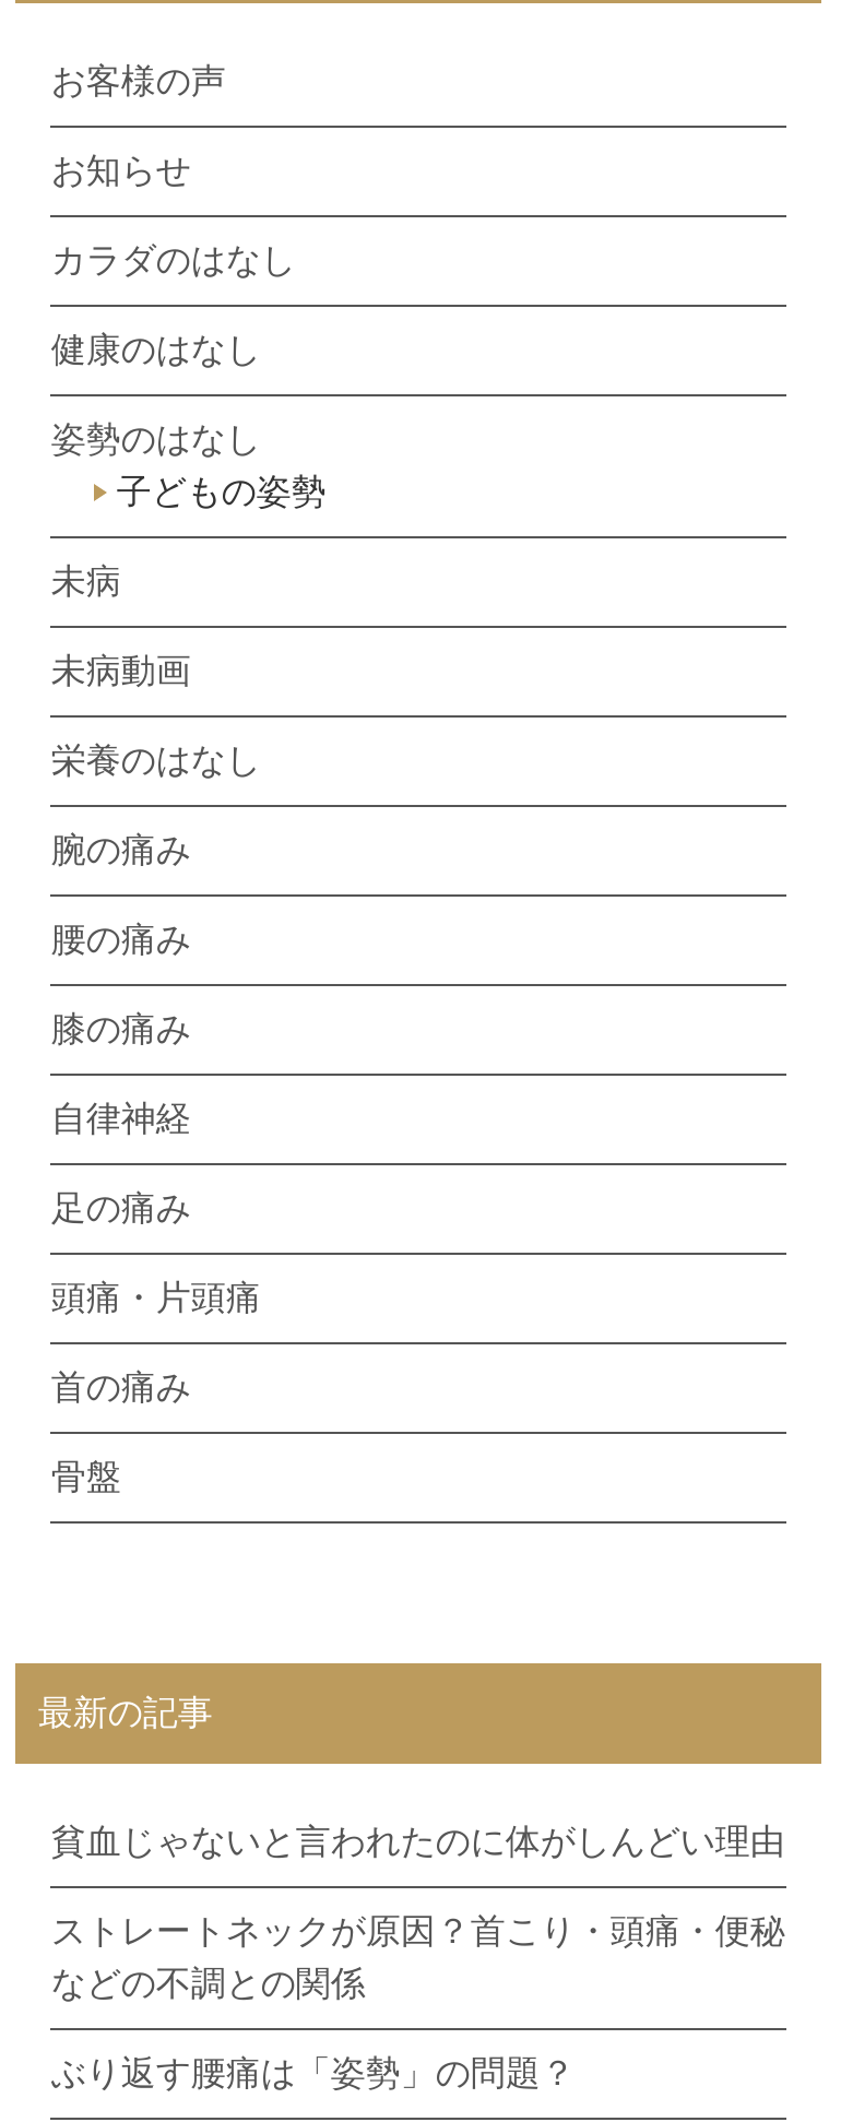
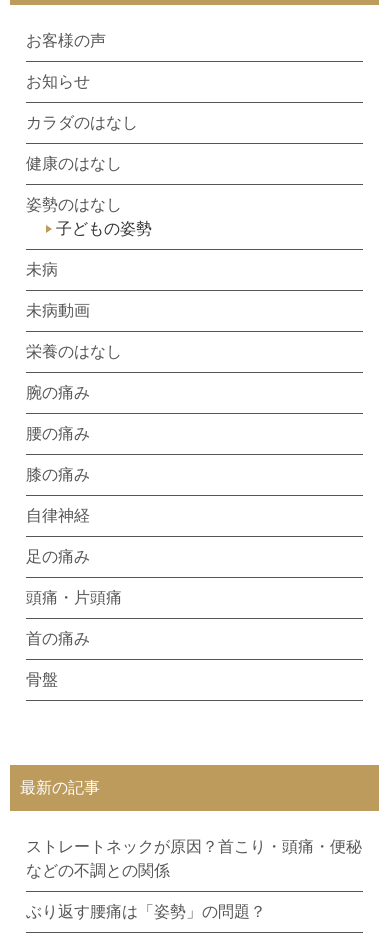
- 貧血じゃないと言われたのに体がしんどい理由
